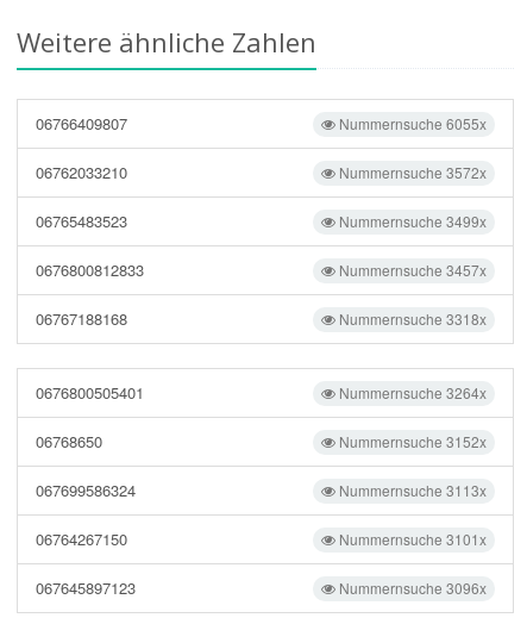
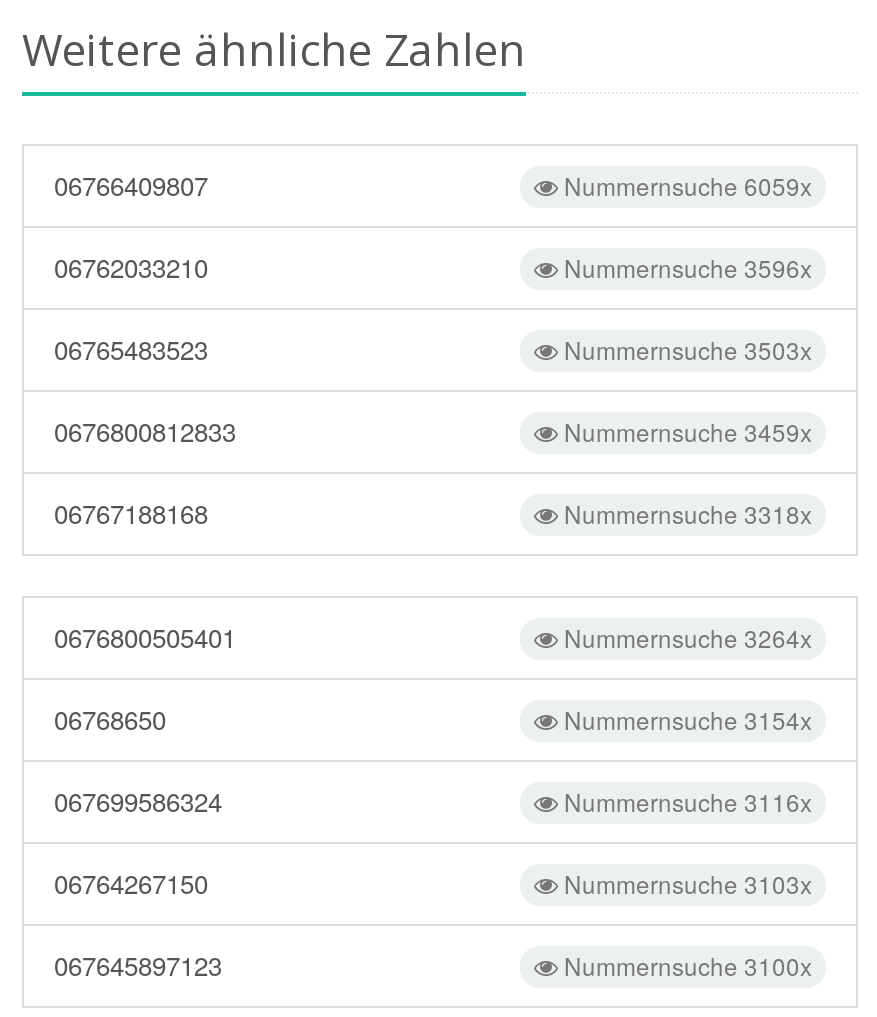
- Nummernsuche 6055x
+ Nummernsuche 6059x

- Nummernsuche 3572x
+ Nummernsuche 3596x

- Nummernsuche 3499x
+ Nummernsuche 3503x

- Nummernsuche 3457x
+ Nummernsuche 3459x

- Nummernsuche 3152x
+ Nummernsuche 3154x

- Nummernsuche 3113x
+ Nummernsuche 3116x

- Nummernsuche 3101x
+ Nummernsuche 3103x

- Nummernsuche 3096x
+ Nummernsuche 3100x
